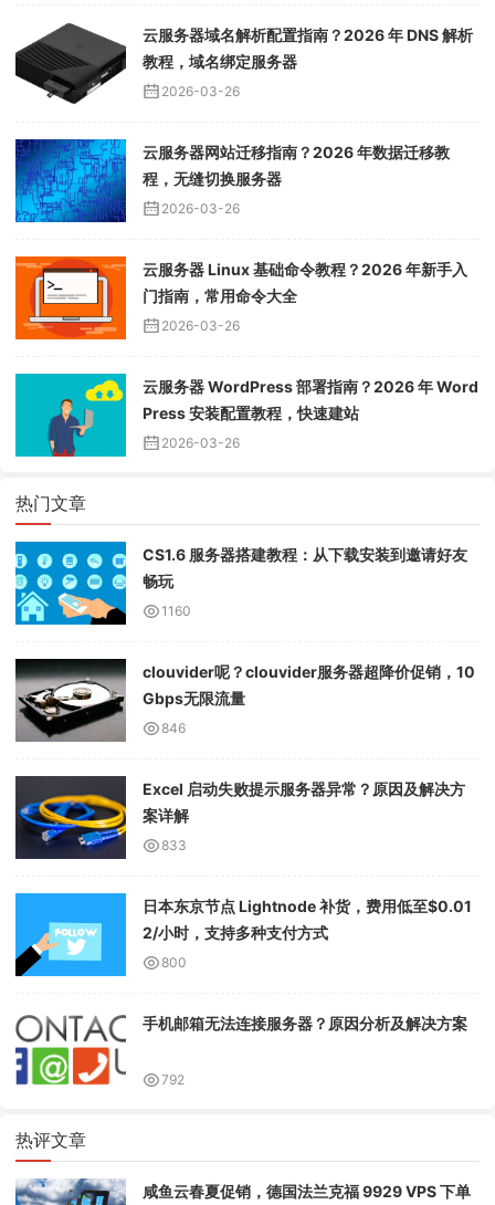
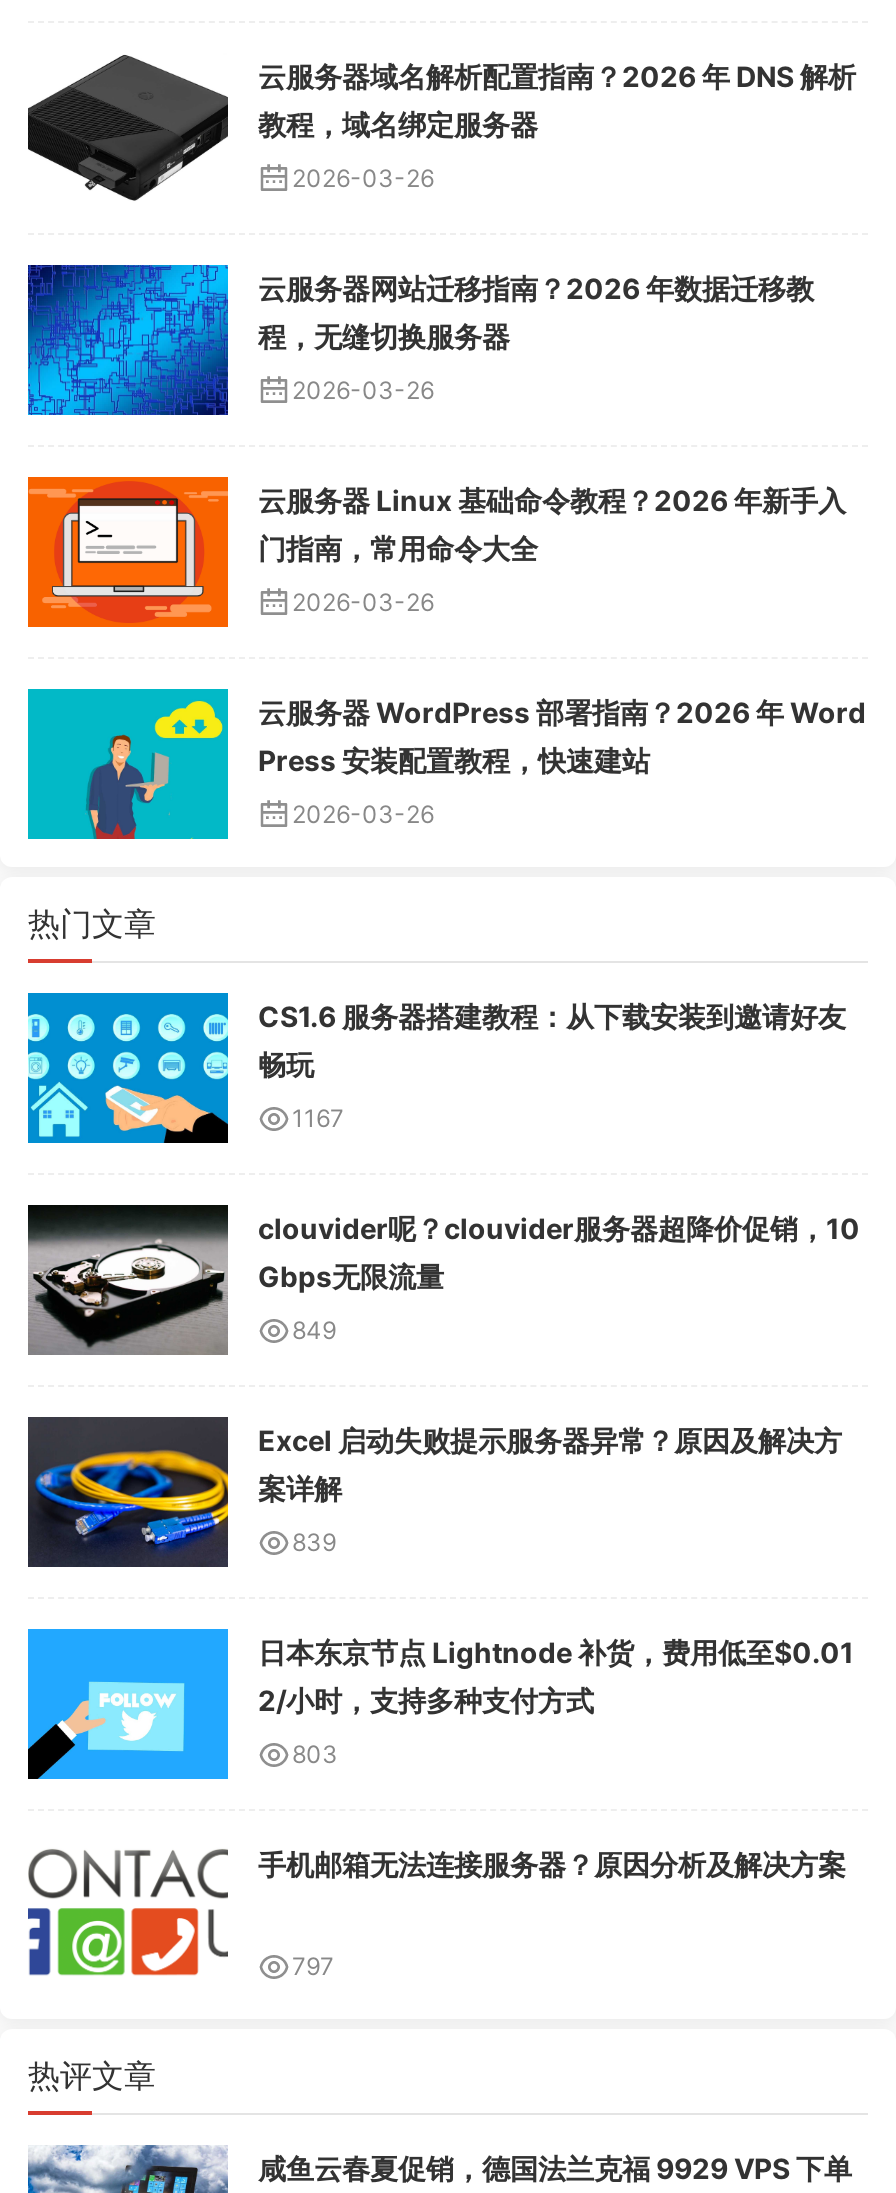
- 1160
+ 1167

- 846
+ 849

- 833
+ 839

- 800
+ 803

- 792
+ 797
